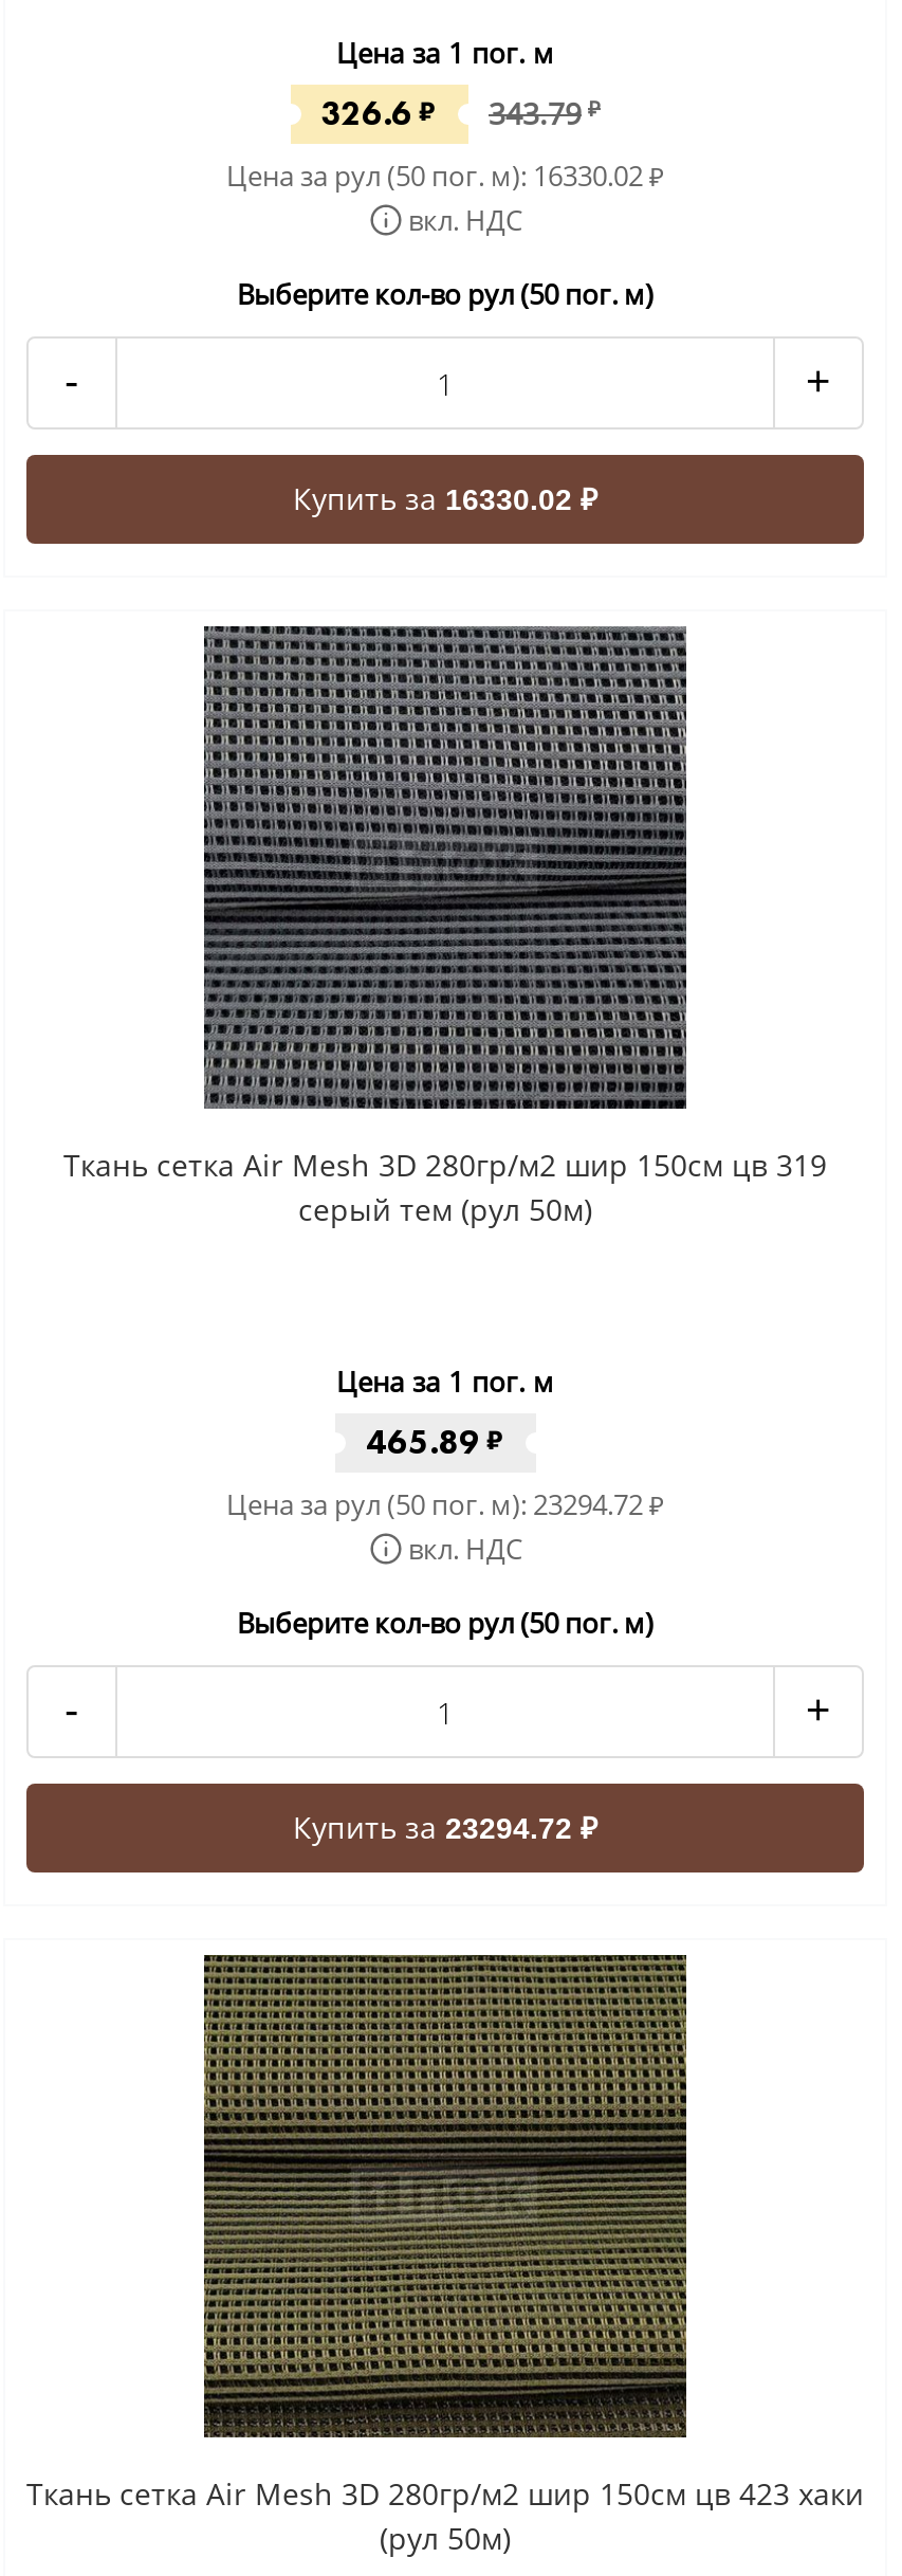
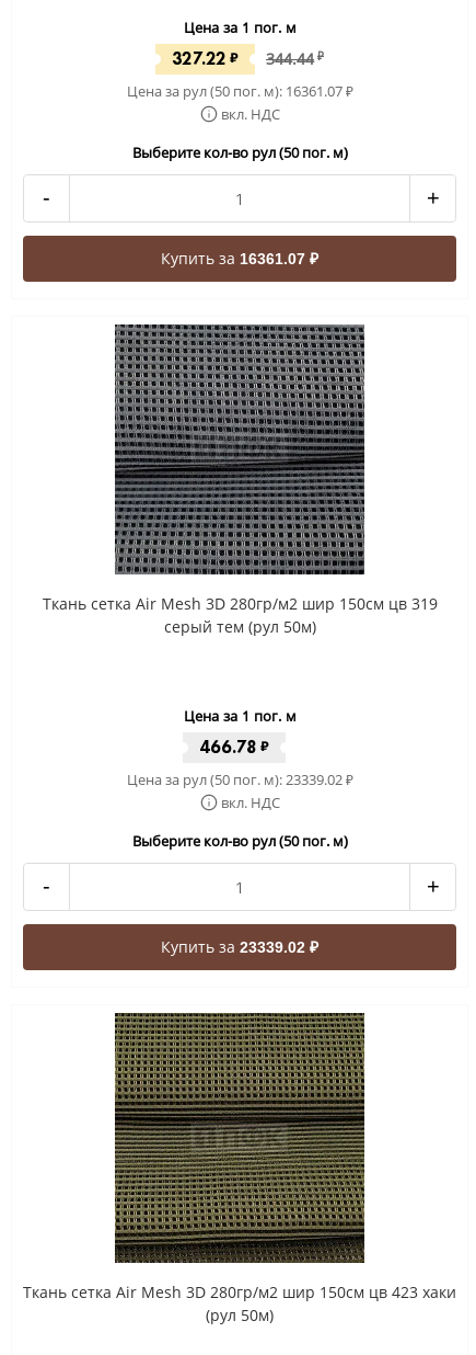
- 326.6 ₽
+ 327.22 ₽

- 343.79 ₽
+ 344.44 ₽

- Цена за рул (50 пог. м): 16330.02₽
+ Цена за рул (50 пог. м): 16361.07₽

- Купить за 16330.02 ₽
+ Купить за 16361.07 ₽

- 465.89 ₽
+ 466.78 ₽

- Цена за рул (50 пог. м): 23294.72₽
+ Цена за рул (50 пог. м): 23339.02₽

- Купить за 23294.72 ₽
+ Купить за 23339.02 ₽
